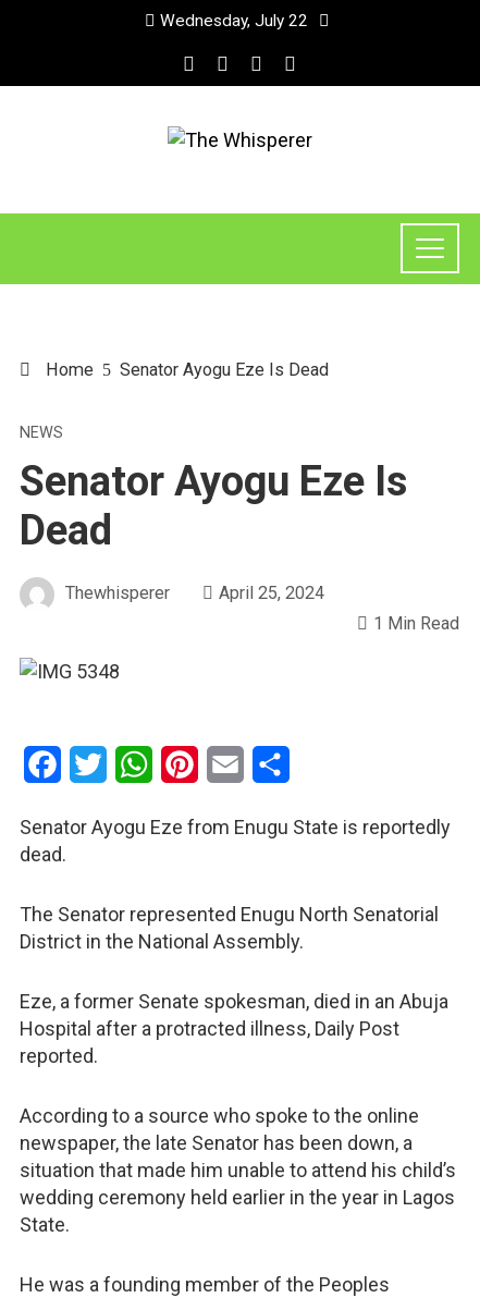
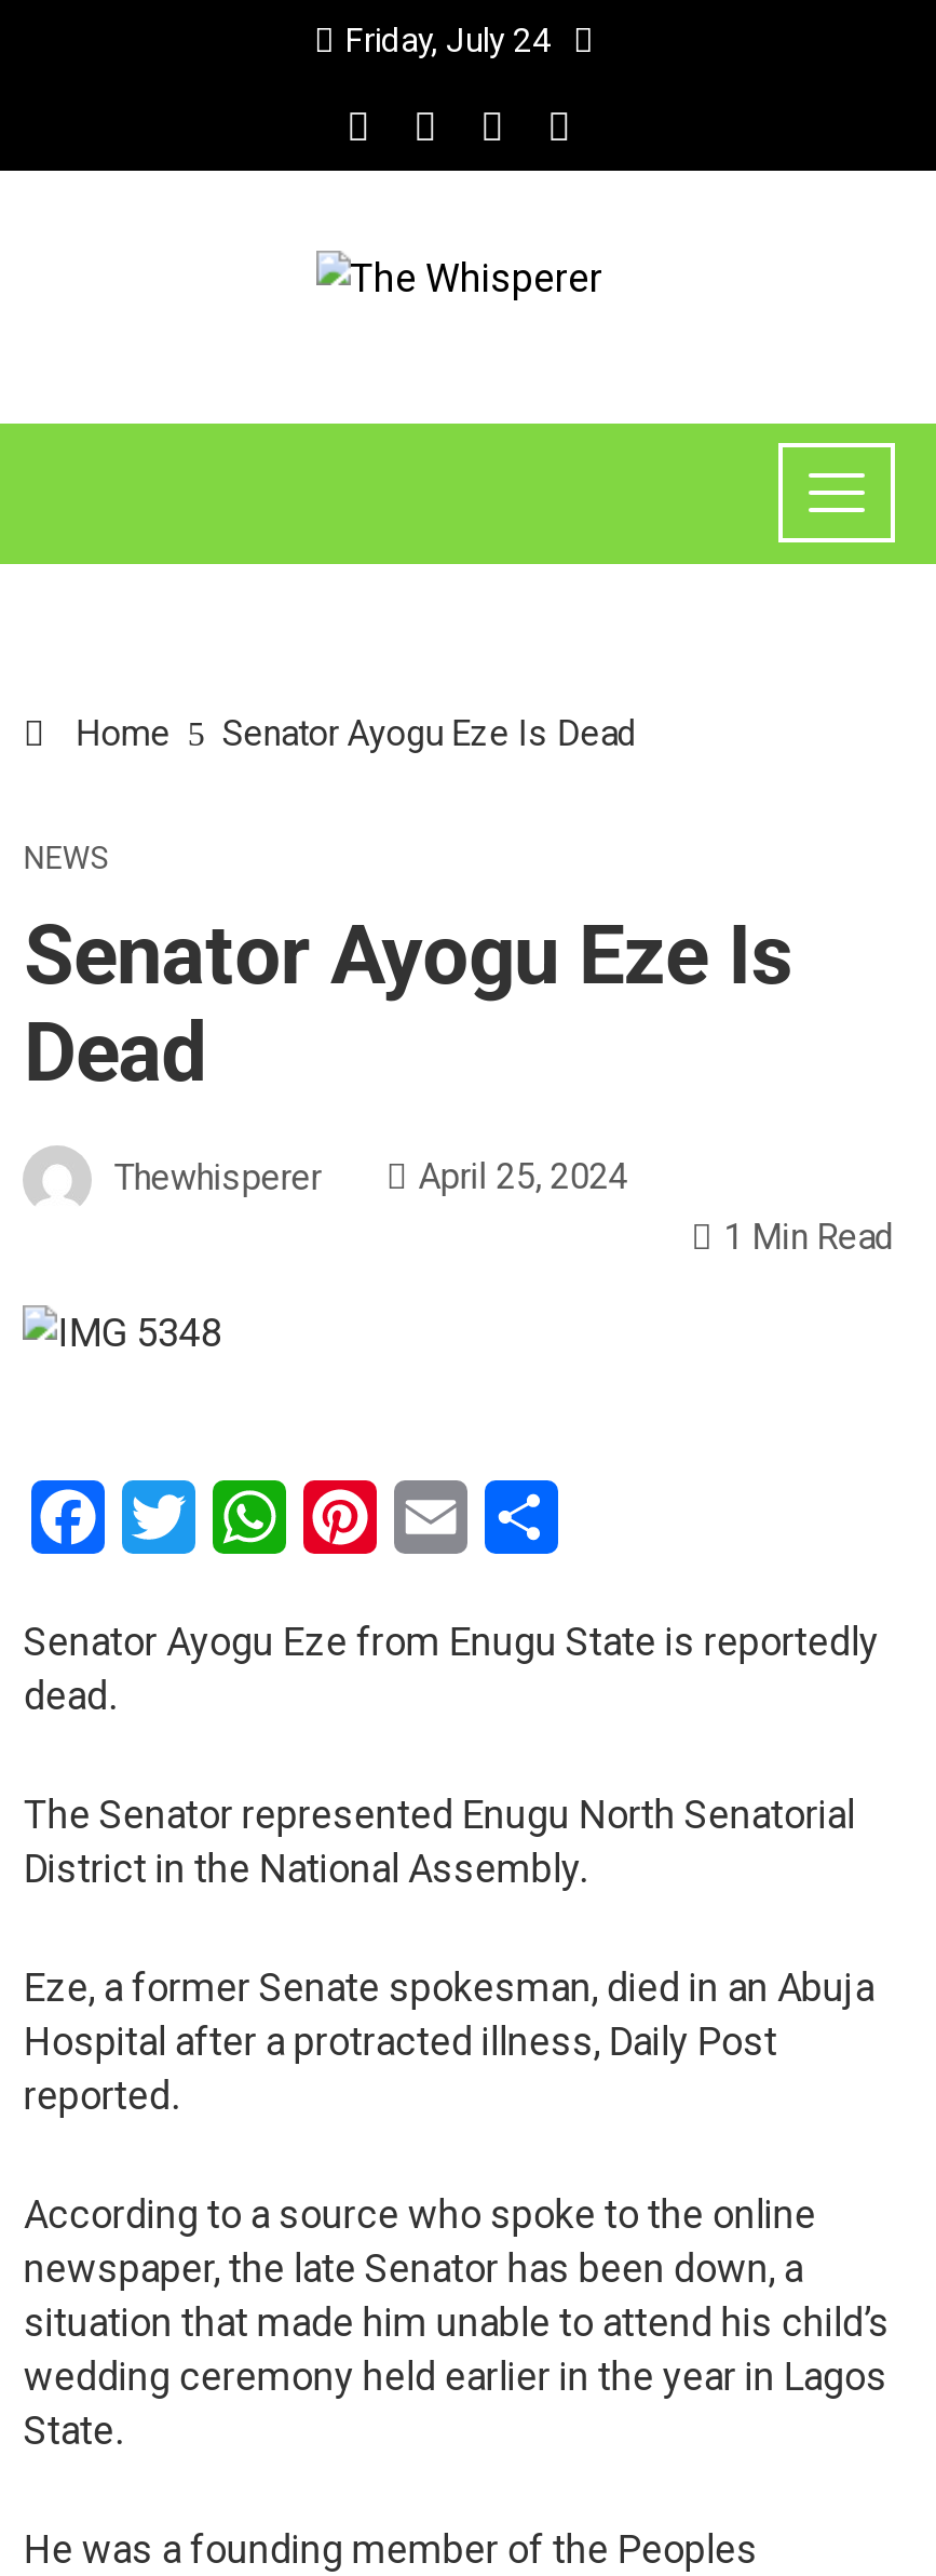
- Wednesday, July 22
+ Friday, July 24
